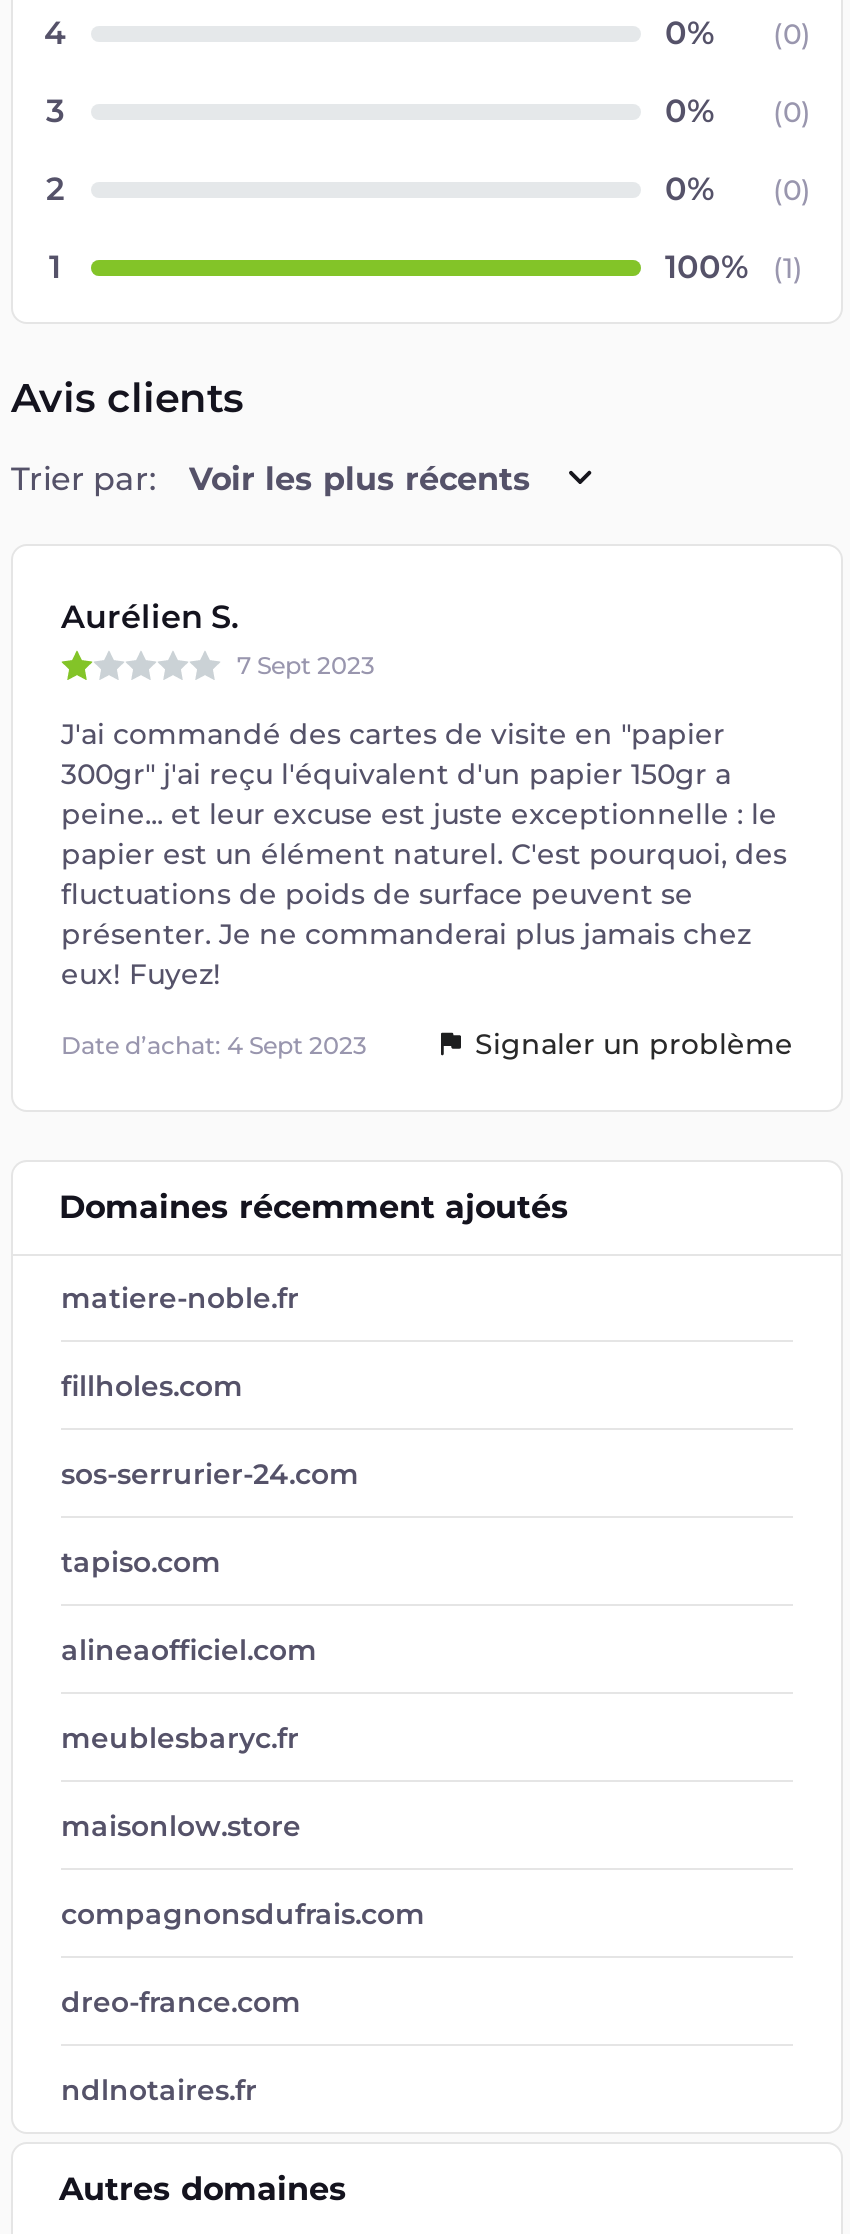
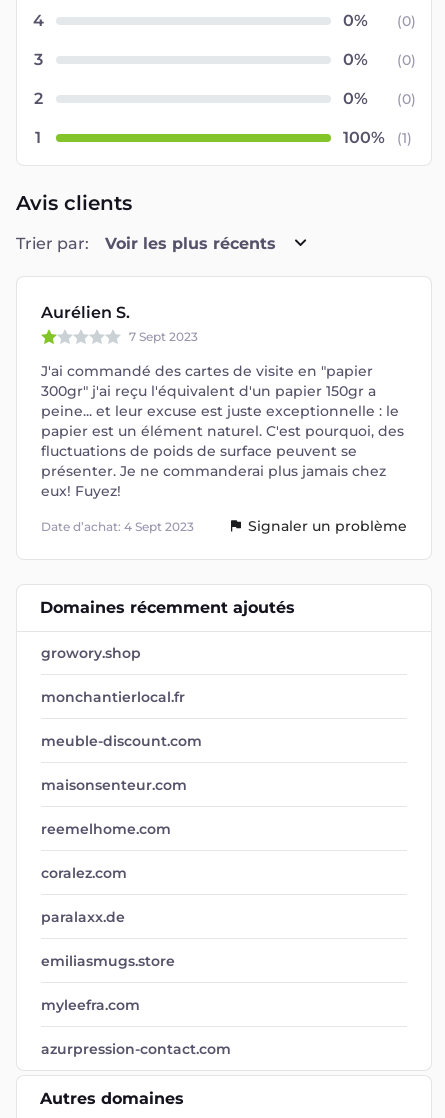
- matiere-noble.fr
+ growory.shop

- fillholes.com
+ monchantierlocal.fr

- sos-serrurier-24.com
+ meuble-discount.com

- tapiso.com
+ maisonsenteur.com

- alineaofficiel.com
+ reemelhome.com

- meublesbaryc.fr
+ coralez.com

- maisonlow.store
+ paralaxx.de

- compagnonsdufrais.com
+ emiliasmugs.store

- dreo-france.com
+ myleefra.com

- ndlnotaires.fr
+ azurpression-contact.com
